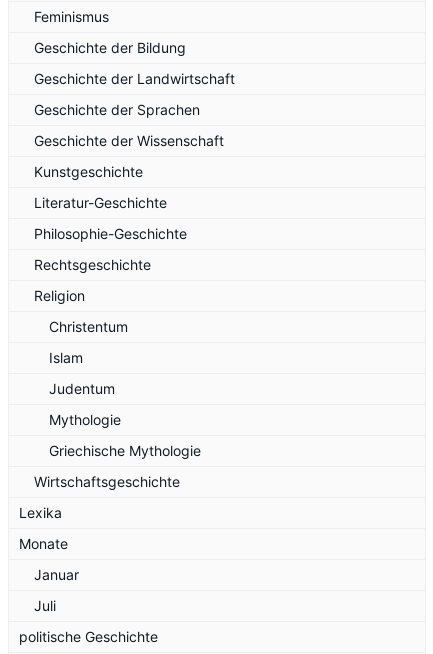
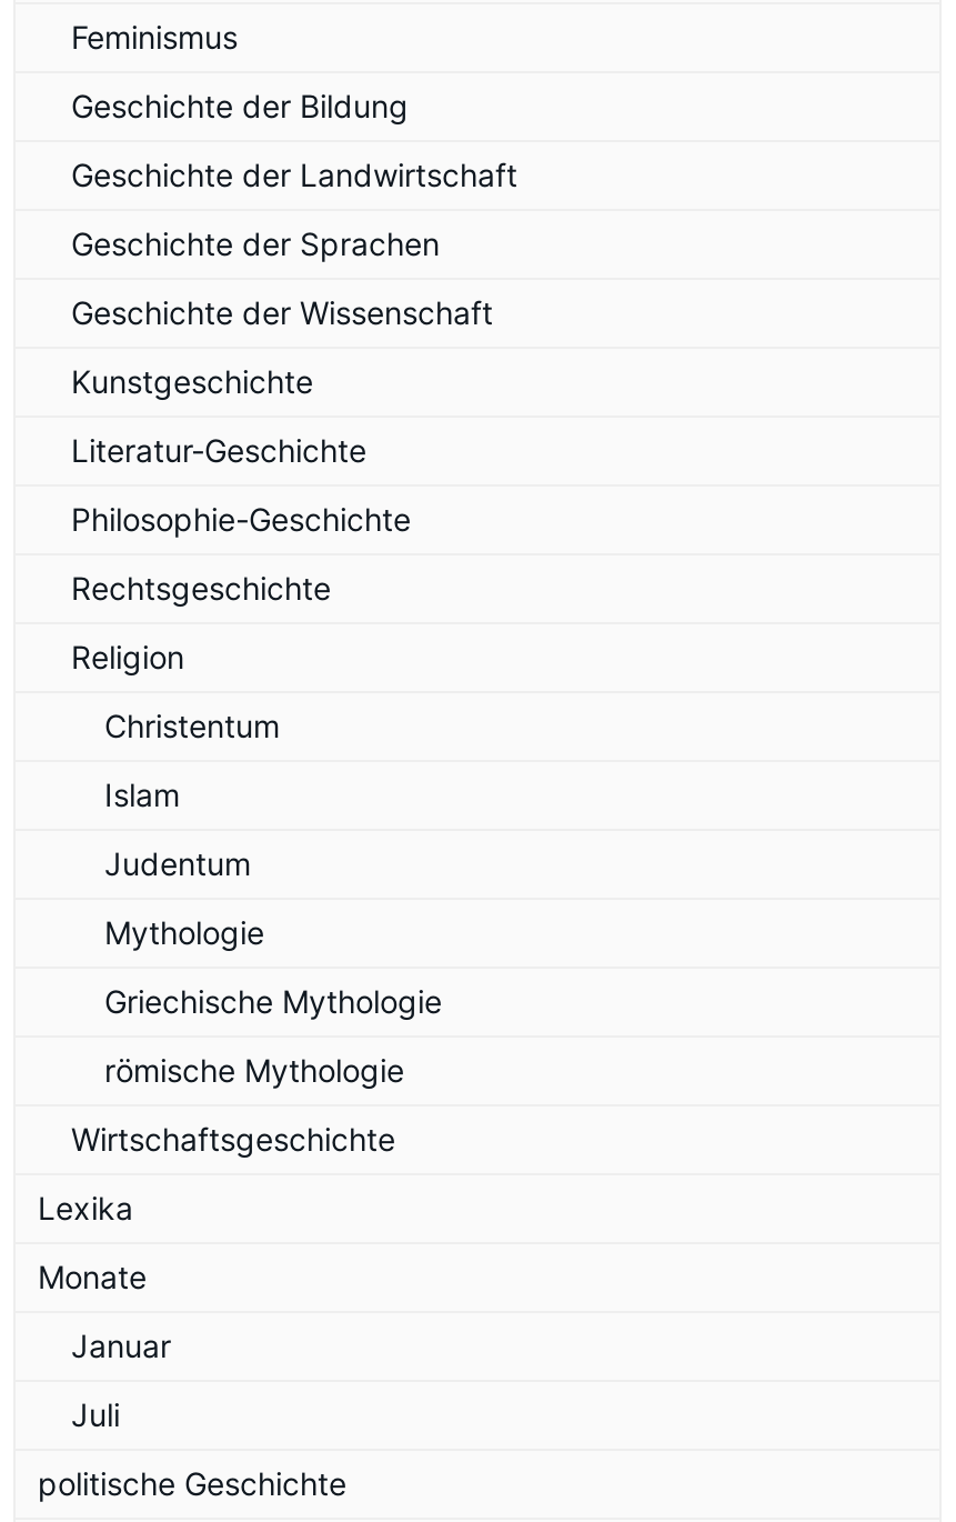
+ römische Mythologie
